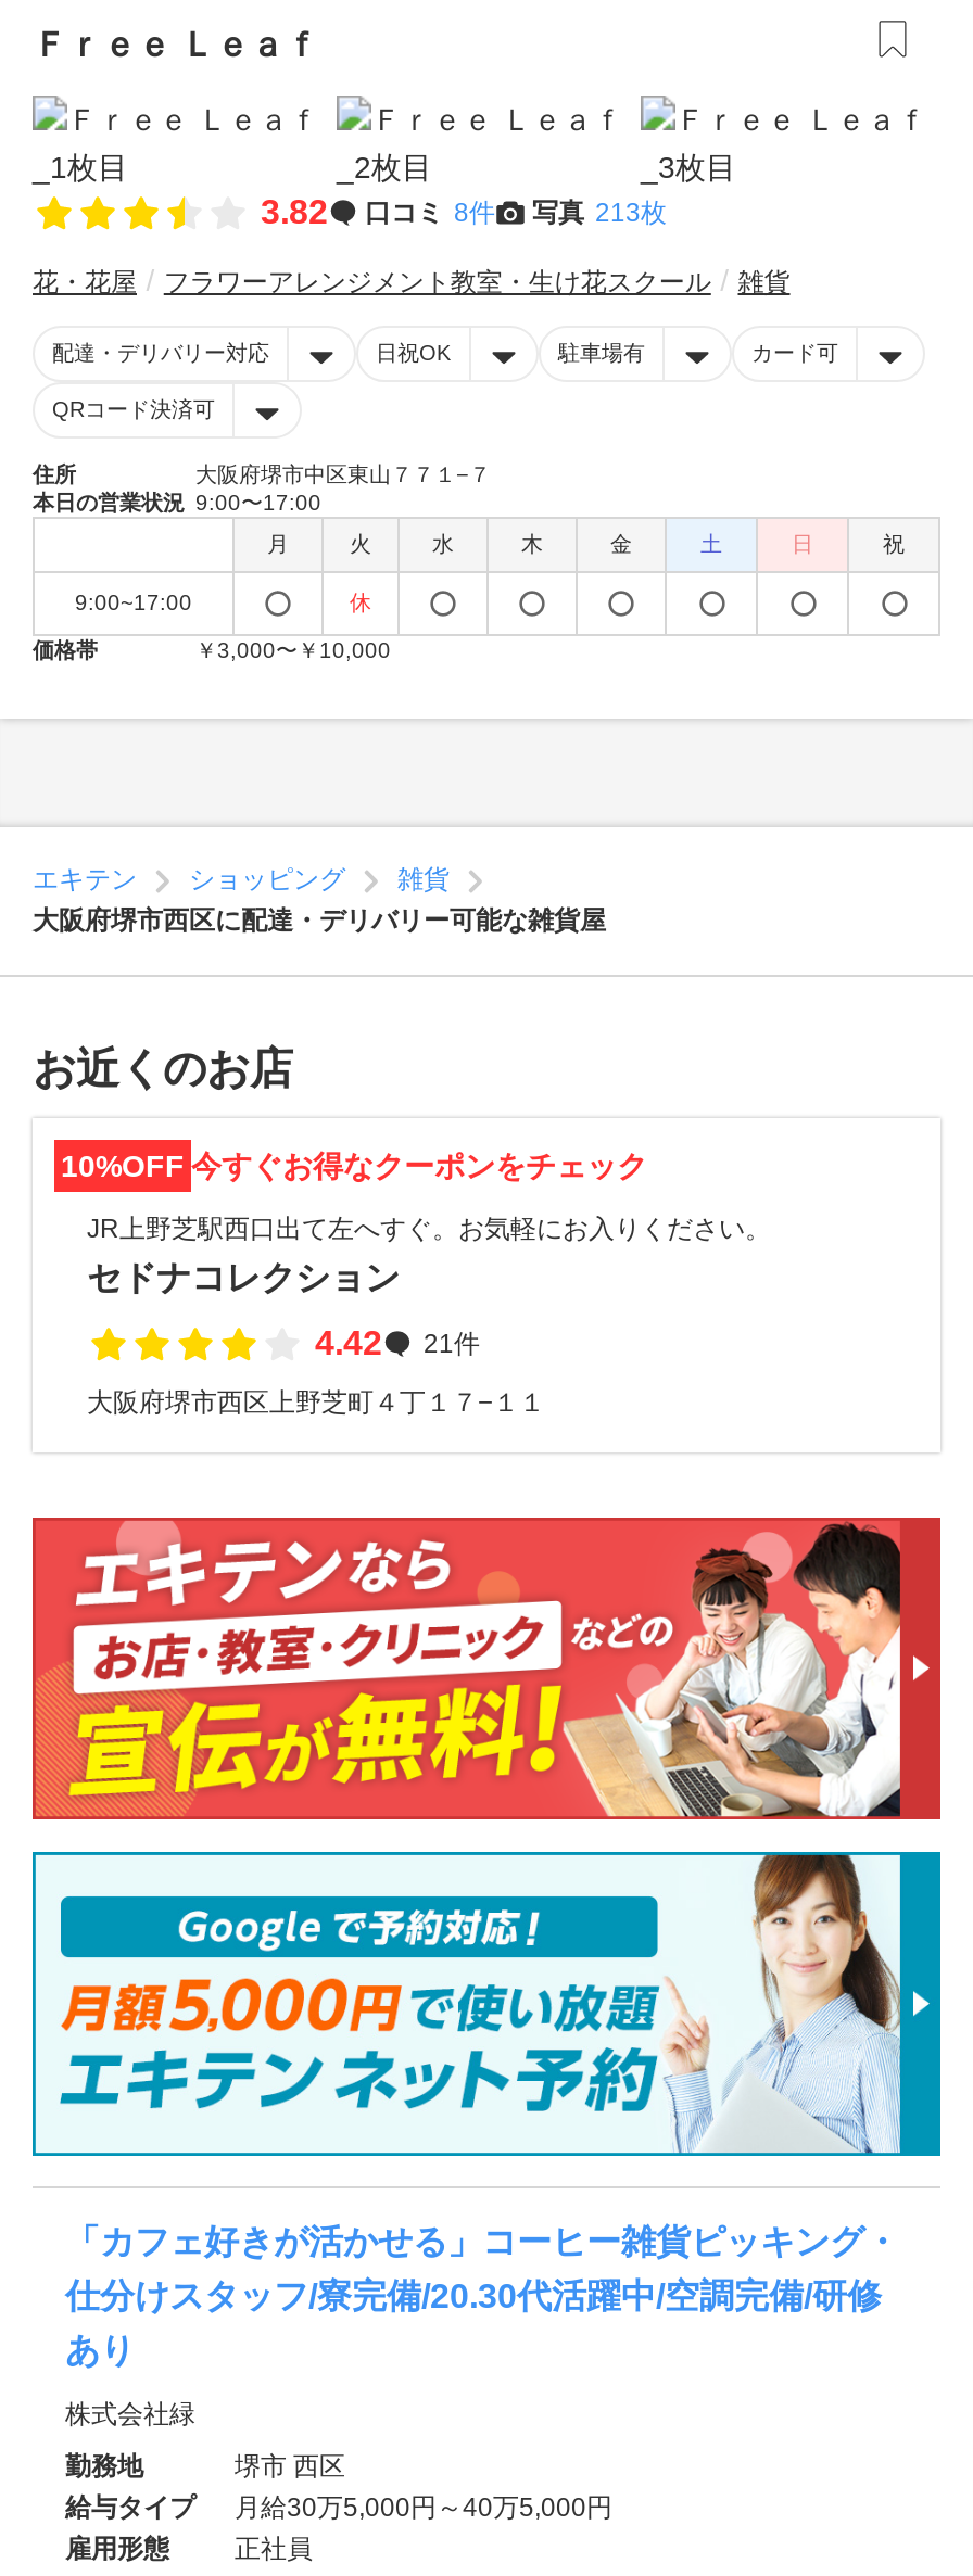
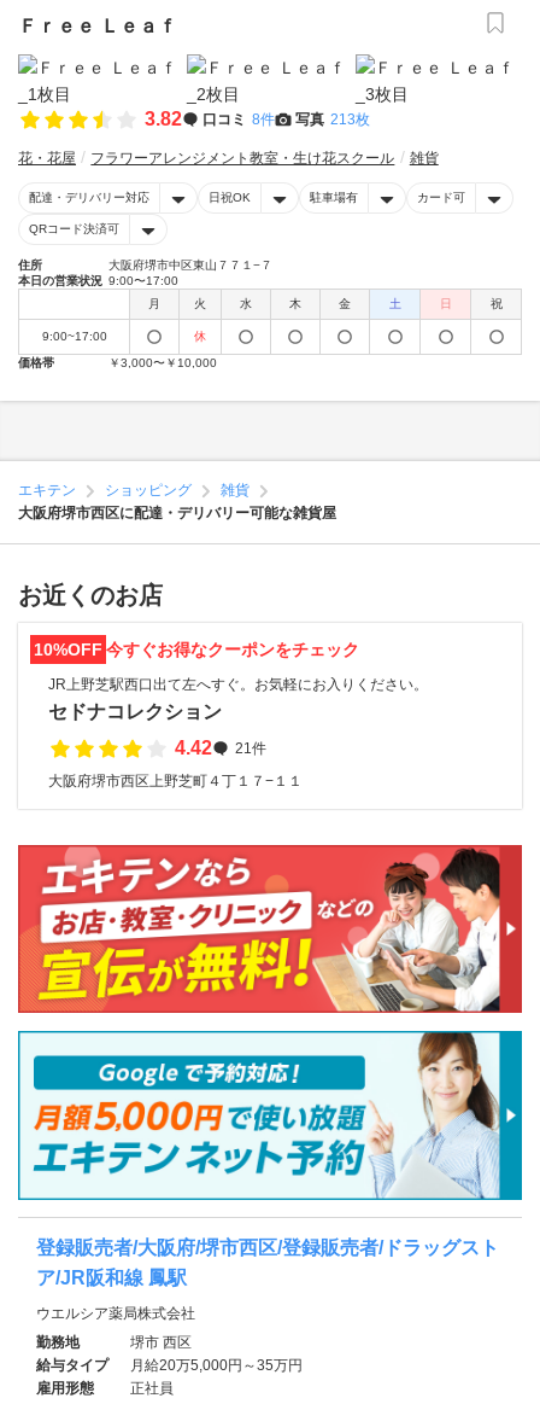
- 「カフェ好きが活かせる」コーヒー雑貨ピッキング・
- 仕分けスタッフ/寮完備/20.30代活躍中/空調完備/研修
- あり
- 株式会社緑
+ 登録販売者/大阪府/堺市西区/登録販売者/ドラッグスト
+ ア/JR阪和線 鳳駅
+ ウエルシア薬局株式会社

- 月給30万5,000円～40万5,000円
+ 月給20万5,000円～35万円
